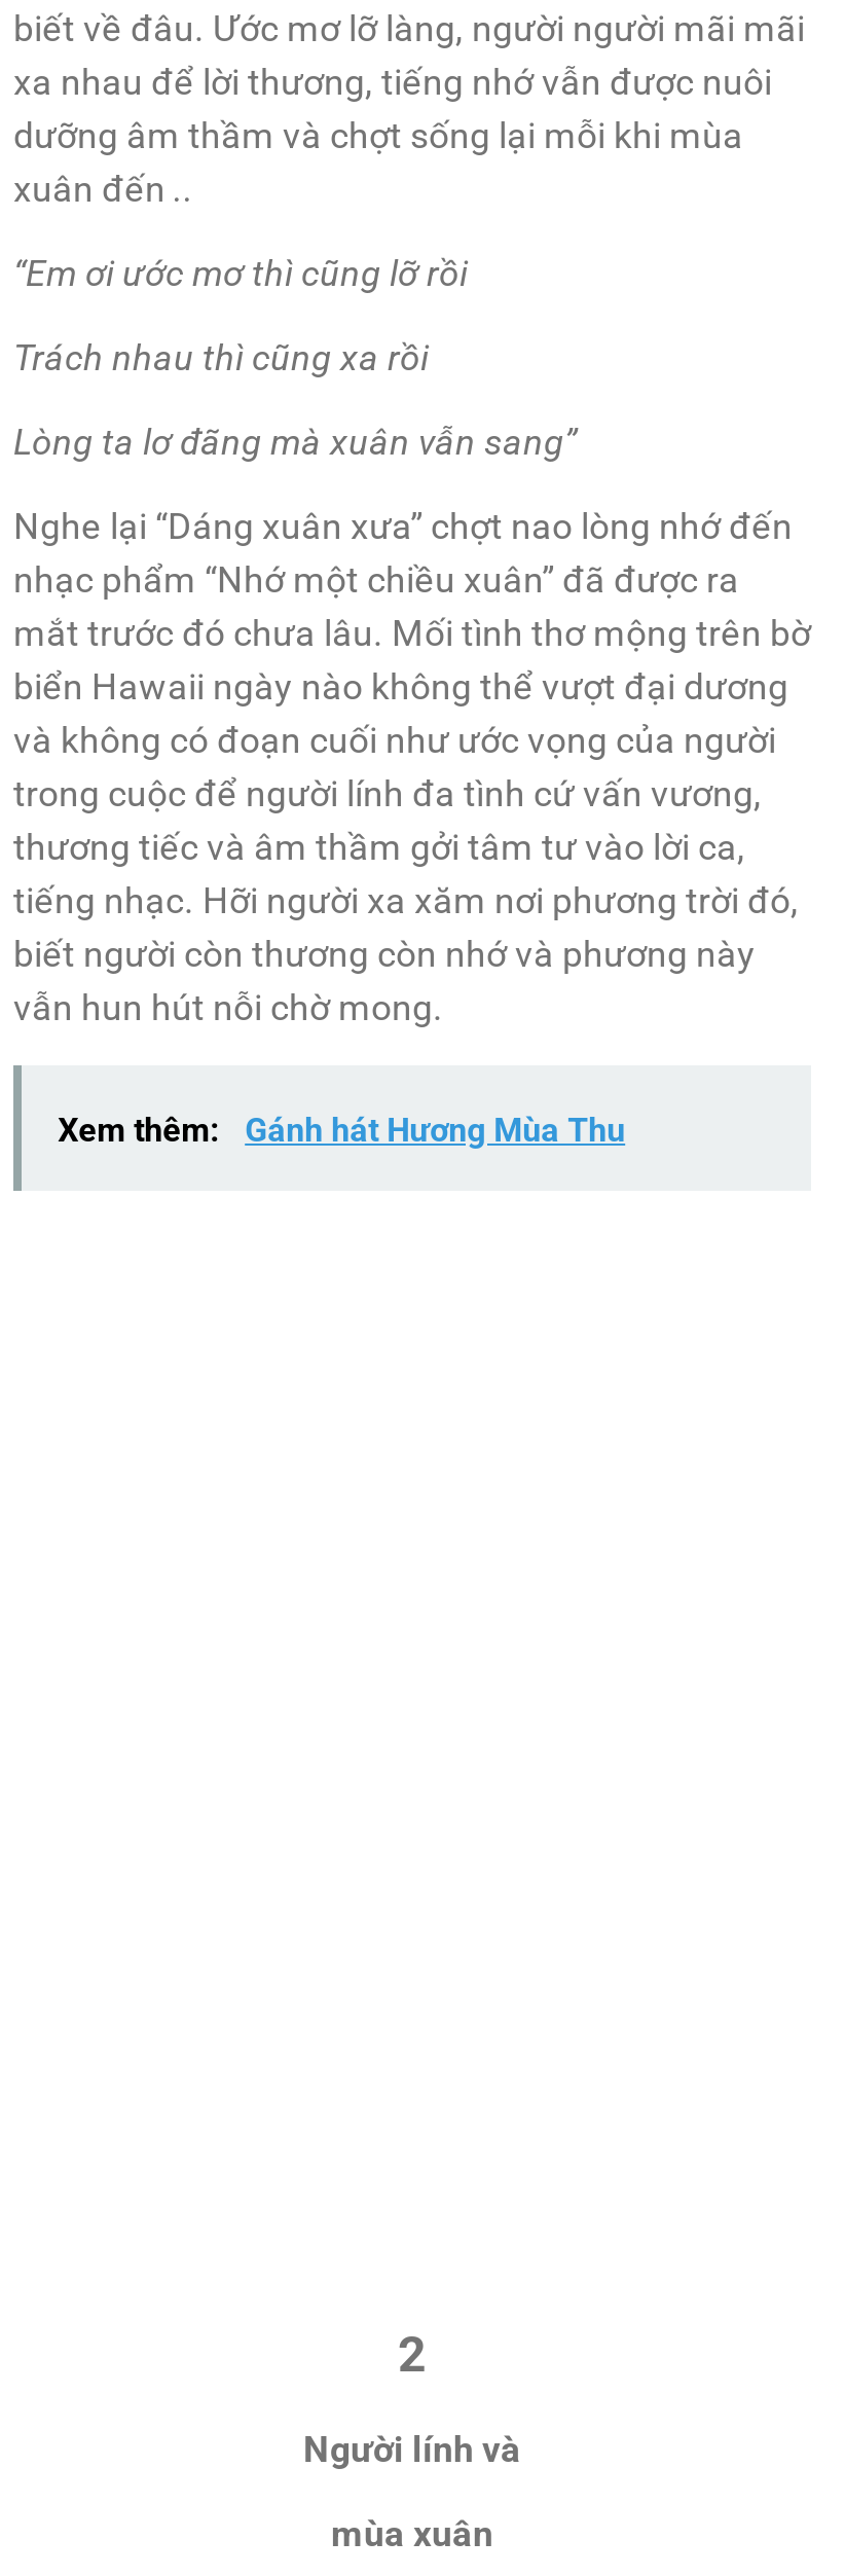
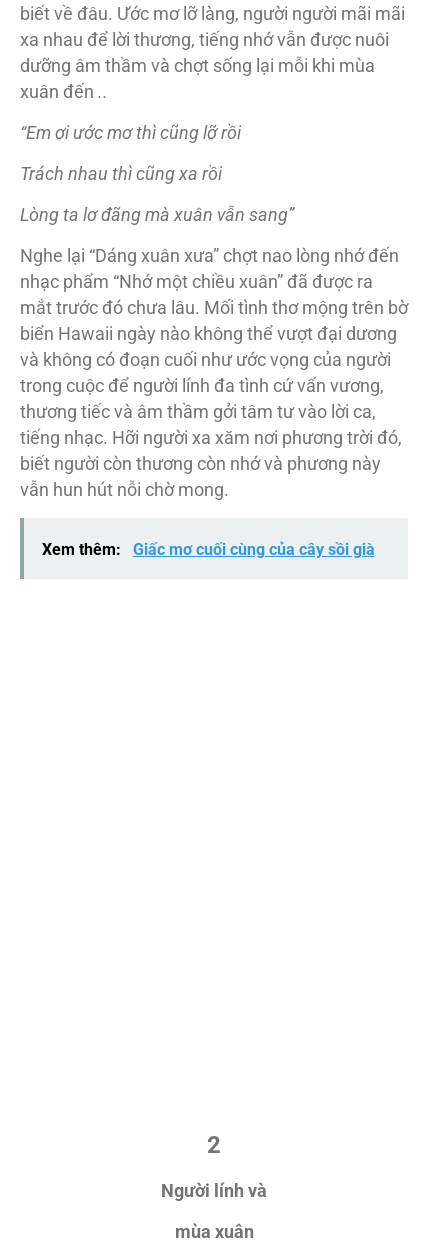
- Xem thêm: Gánh hát Hương Mùa Thu
+ Xem thêm: Giấc mơ cuối cùng của cây sồi già
